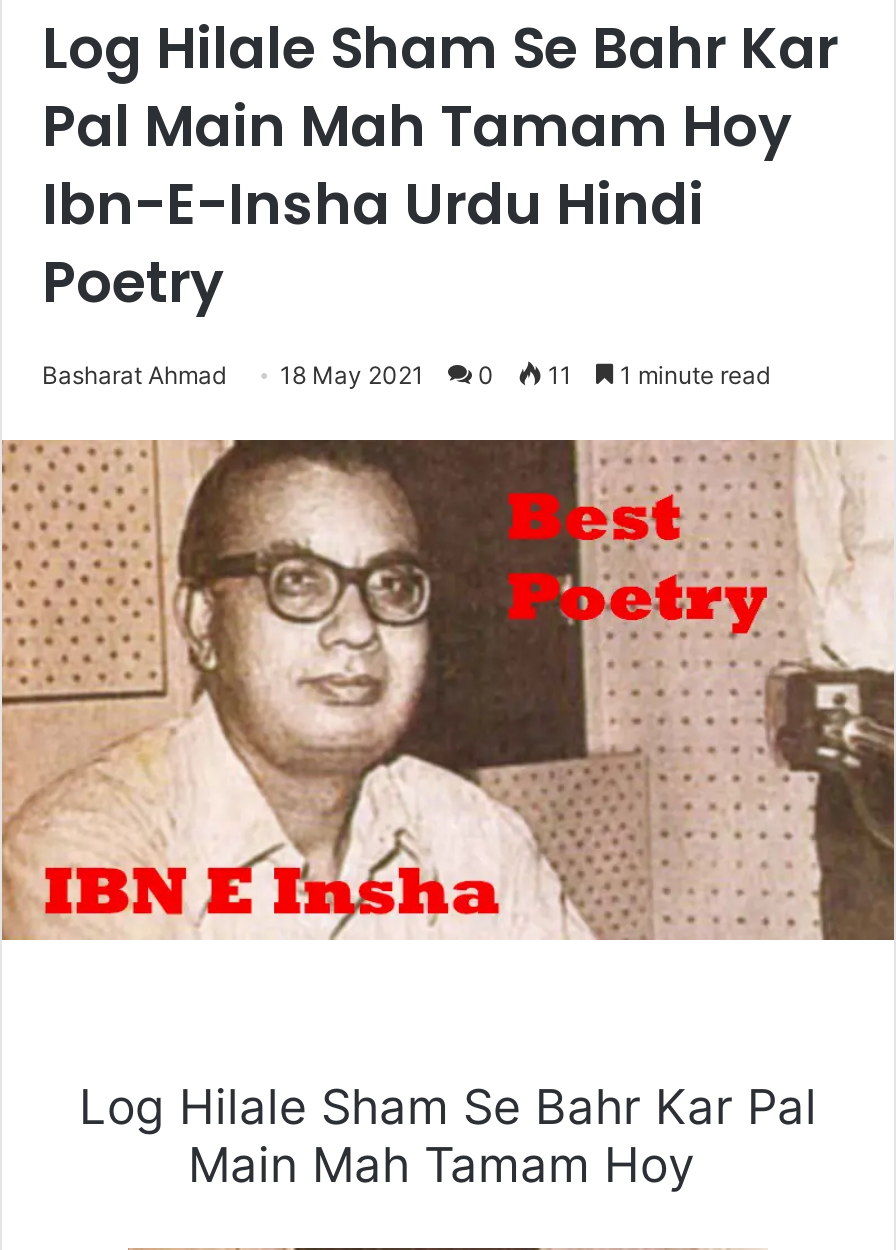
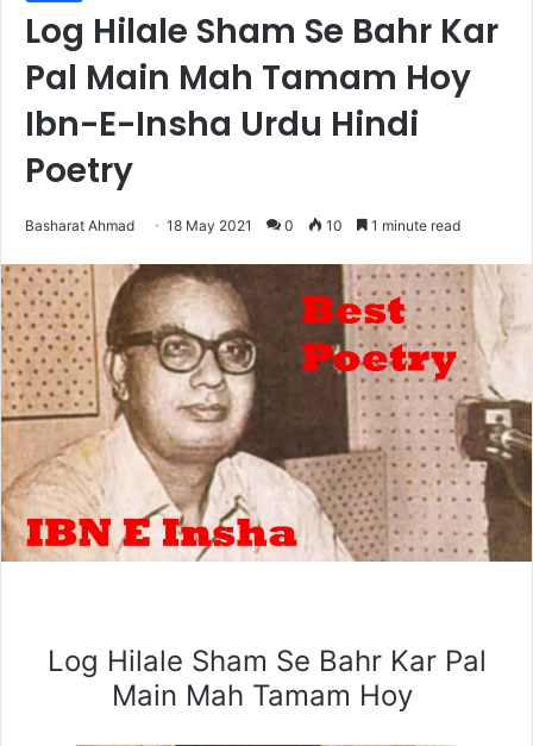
- Basharat Ahmad 18 May 2021 0 11 1 minute read
+ Basharat Ahmad 18 May 2021 0 10 1 minute read
